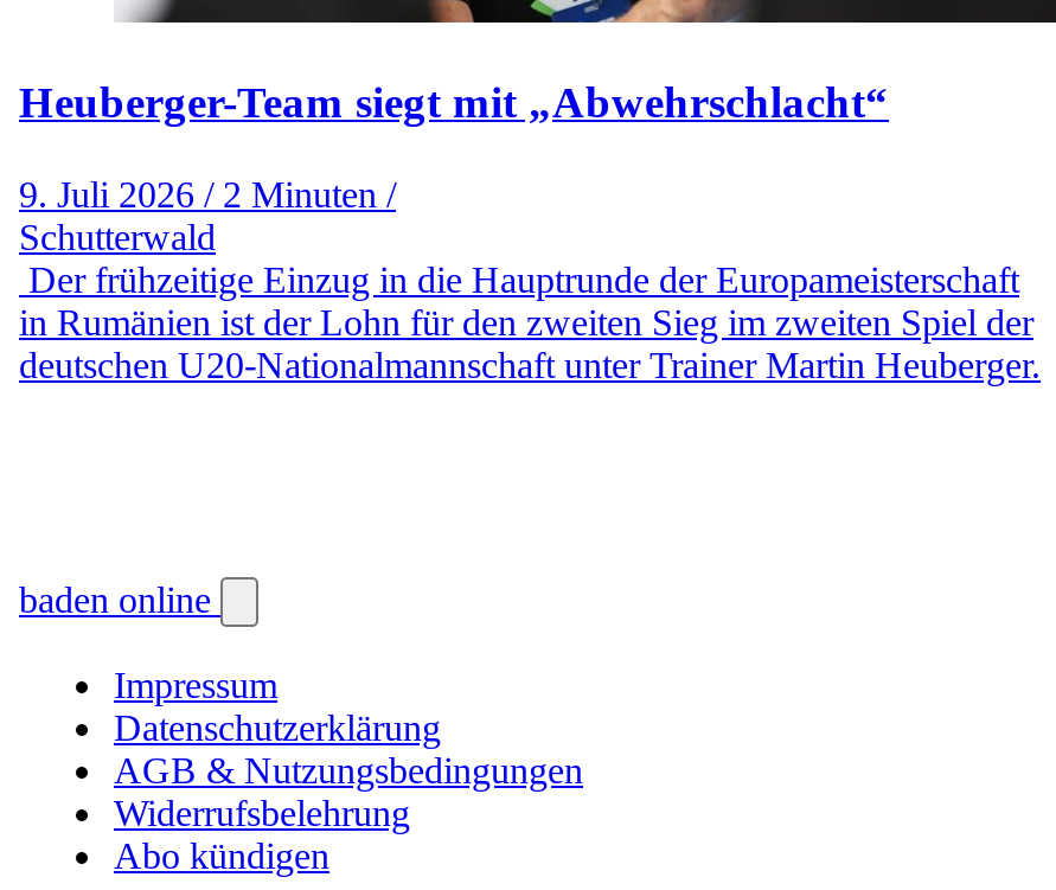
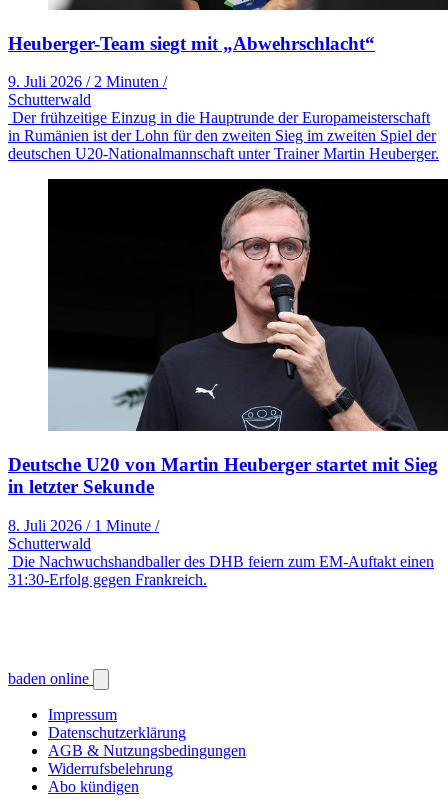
+ [image]
+ Deutsche U20 von Martin Heuberger startet mit Sieg
+ in letzter Sekunde
+ 8. Juli 2026 / 1 Minute /
+ Schutterwald
+ Die Nachwuchshandballer des DHB feiern zum EM-Auftakt einen
+ 31:30-Erfolg gegen Frankreich.
